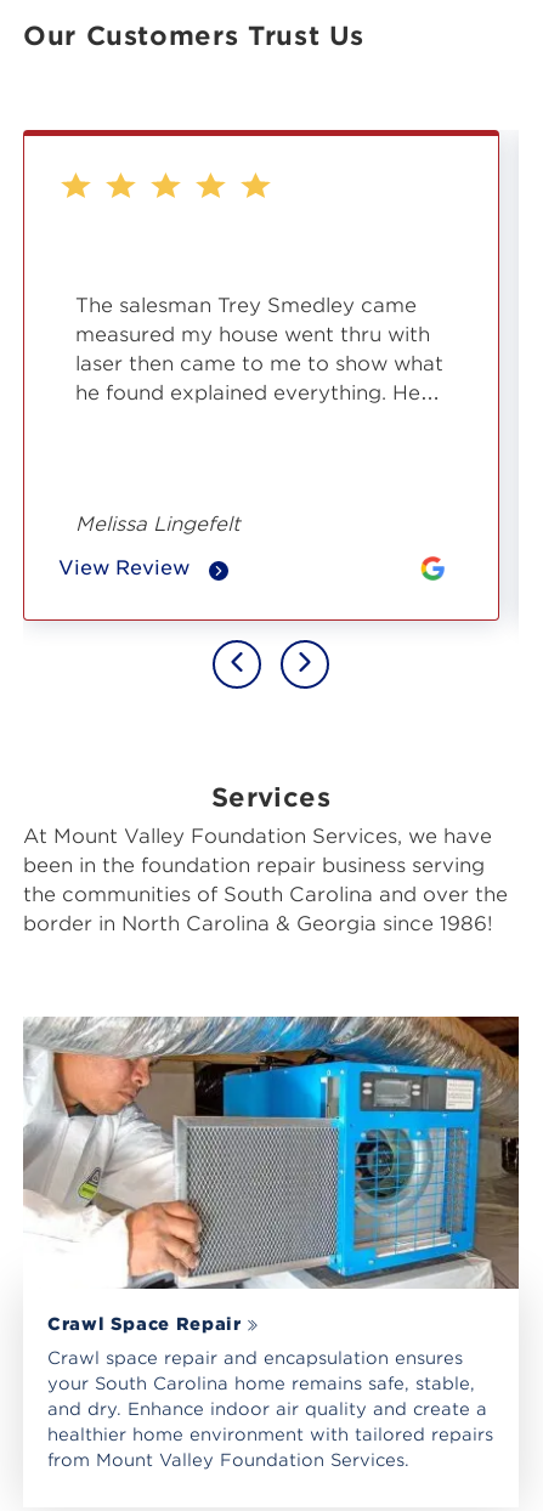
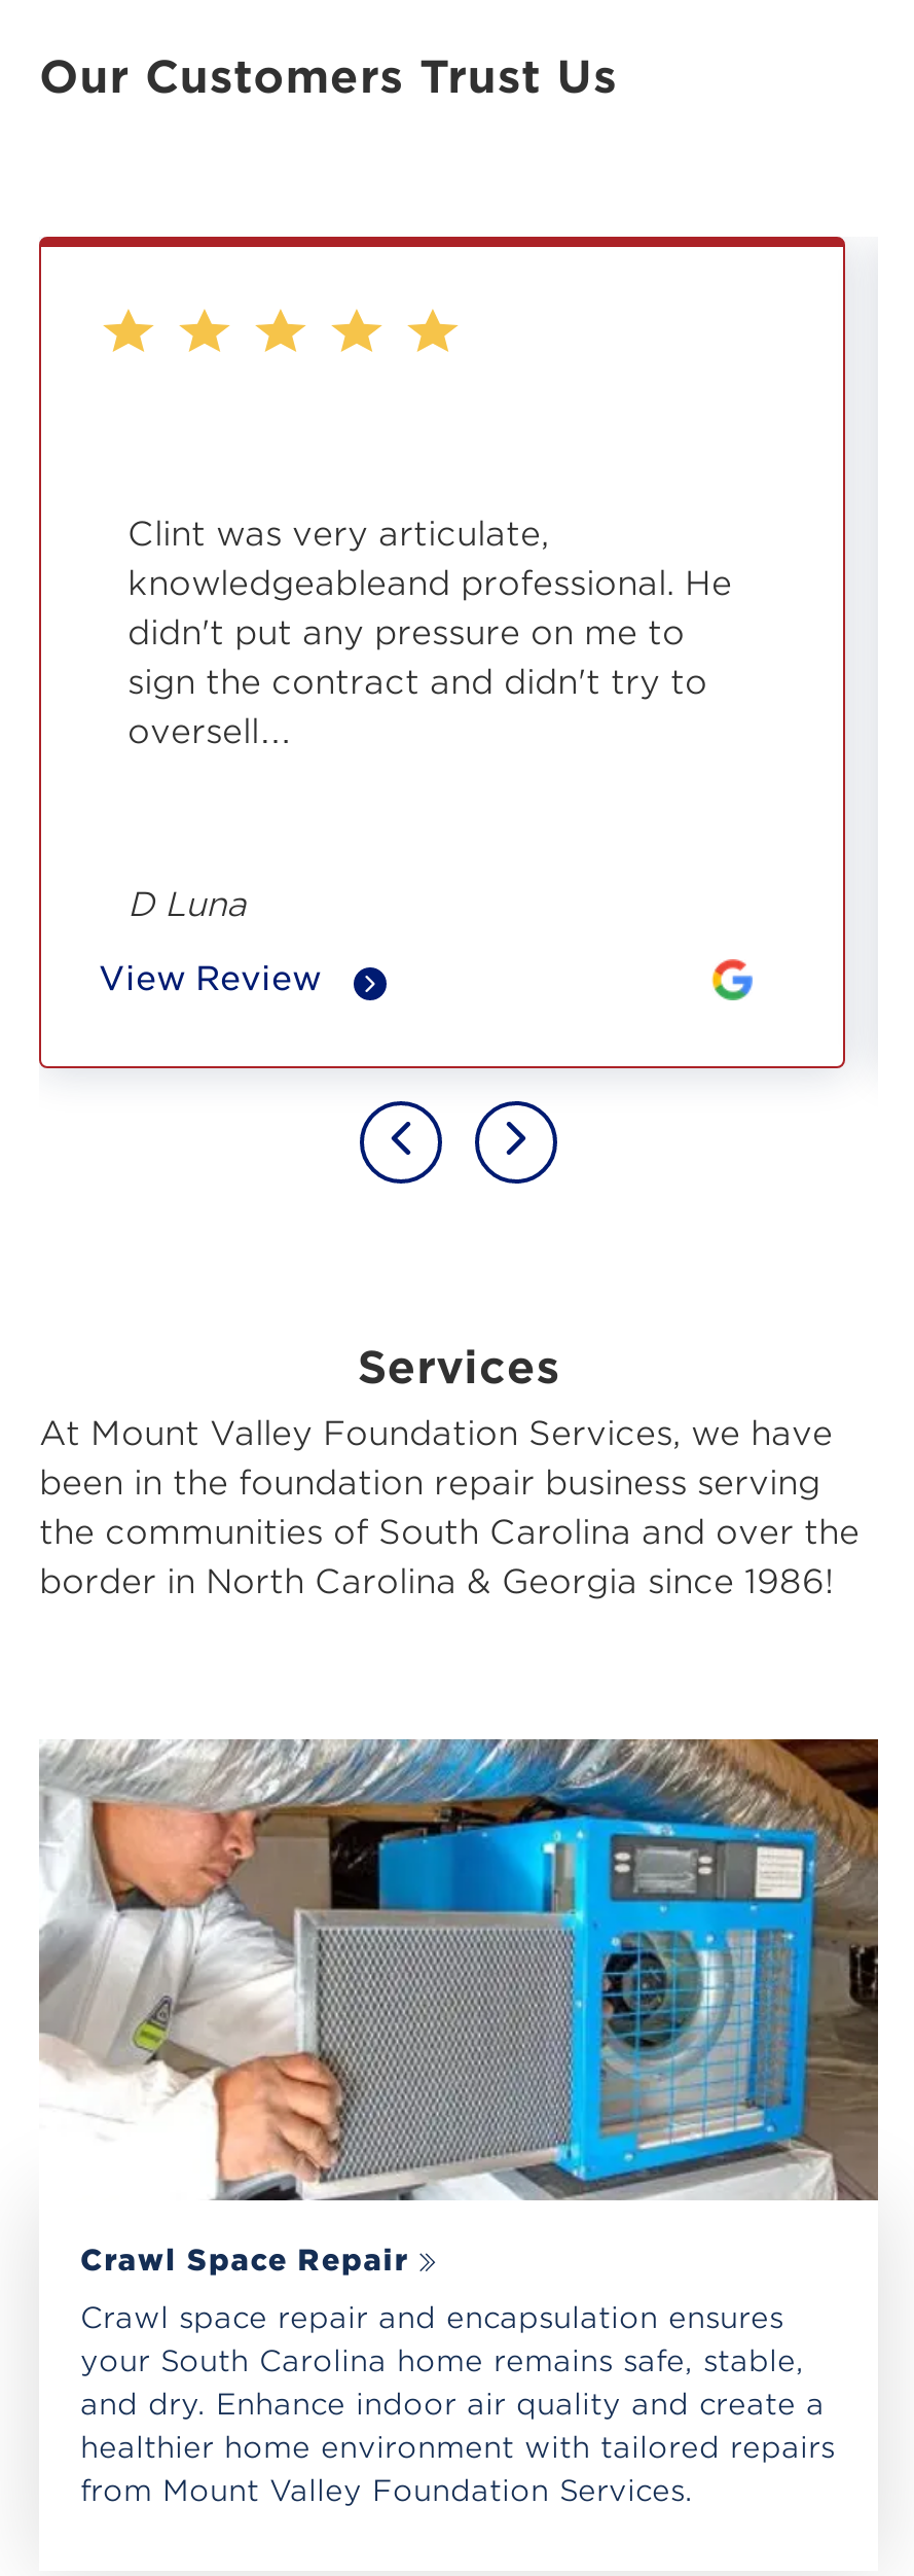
- The salesman Trey Smedley came
- measured my house went thru with
- laser then came to me to show what
- he found explained everything. He…
+ Clint was very articulate,
+ knowledgeableand professional. He
+ didn't put any pressure on me to
+ sign the contract and didn't try to
+ oversell…

- Melissa Lingefelt
+ D Luna
